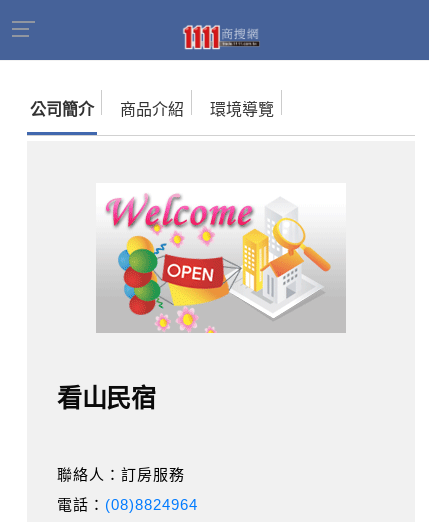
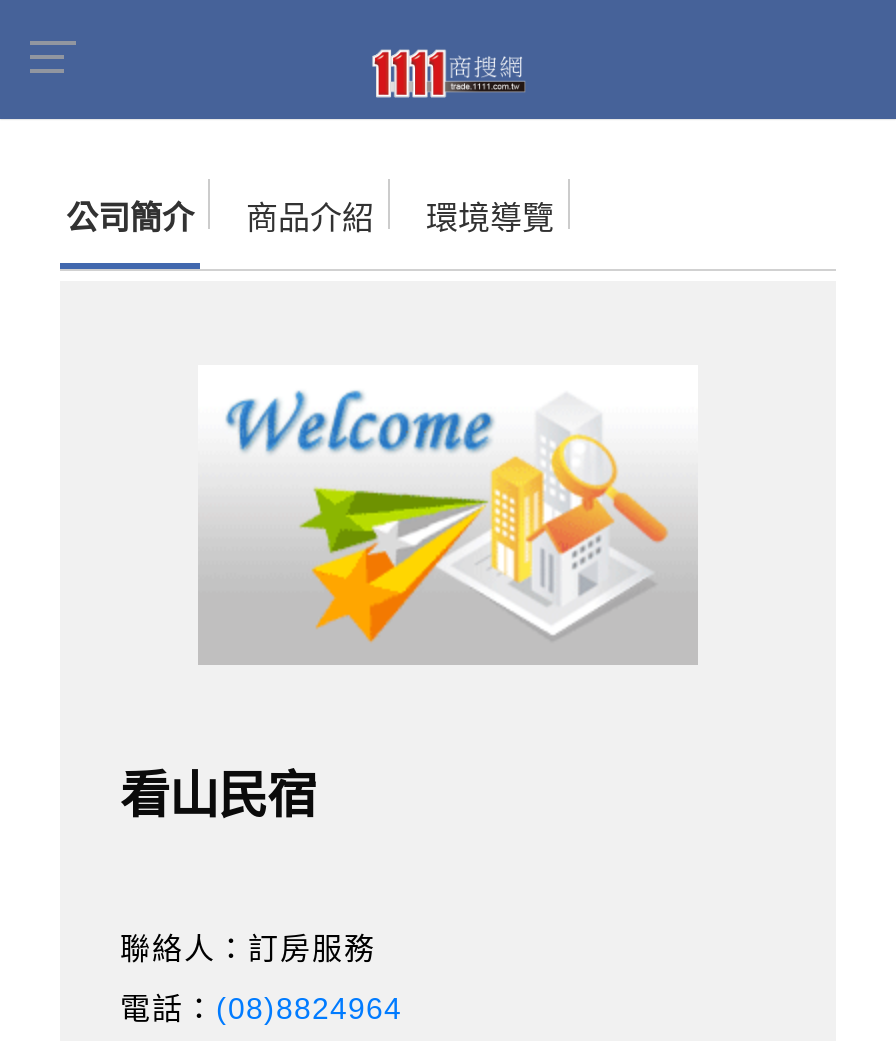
- [image]
+ [image]
